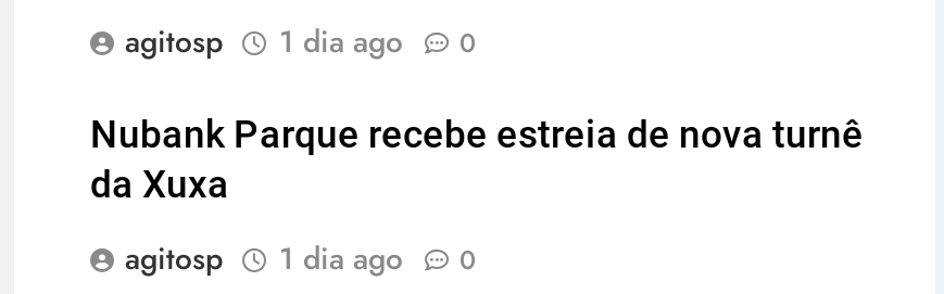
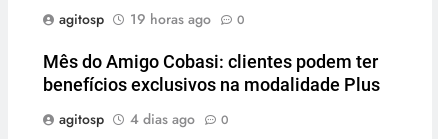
- agitosp 1 dia ago 0
+ agitosp 19 horas ago 0

- Nubank Parque recebe estreia de nova turnê
- da Xuxa
+ Mês do Amigo Cobasi: clientes podem ter
+ benefícios exclusivos na modalidade Plus

- agitosp 1 dia ago 0
+ agitosp 4 dias ago 0
